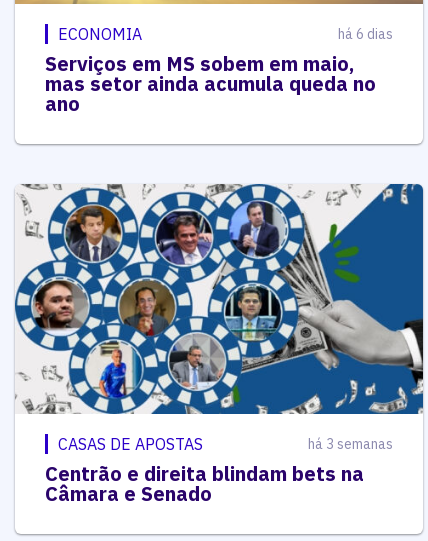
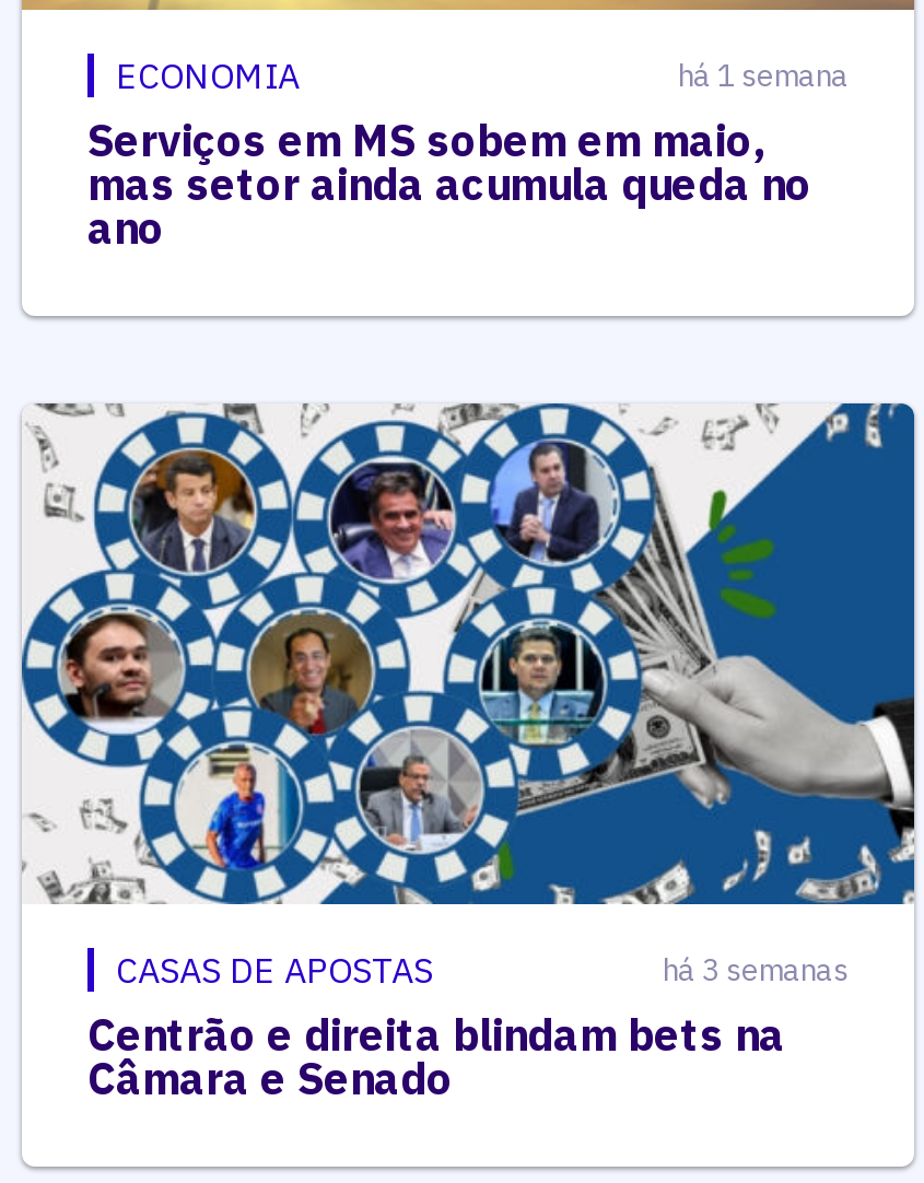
- há 6 dias
+ há 1 semana
